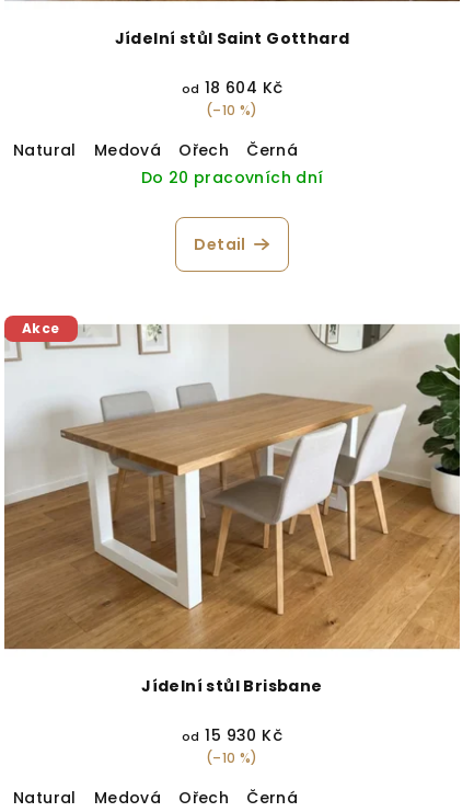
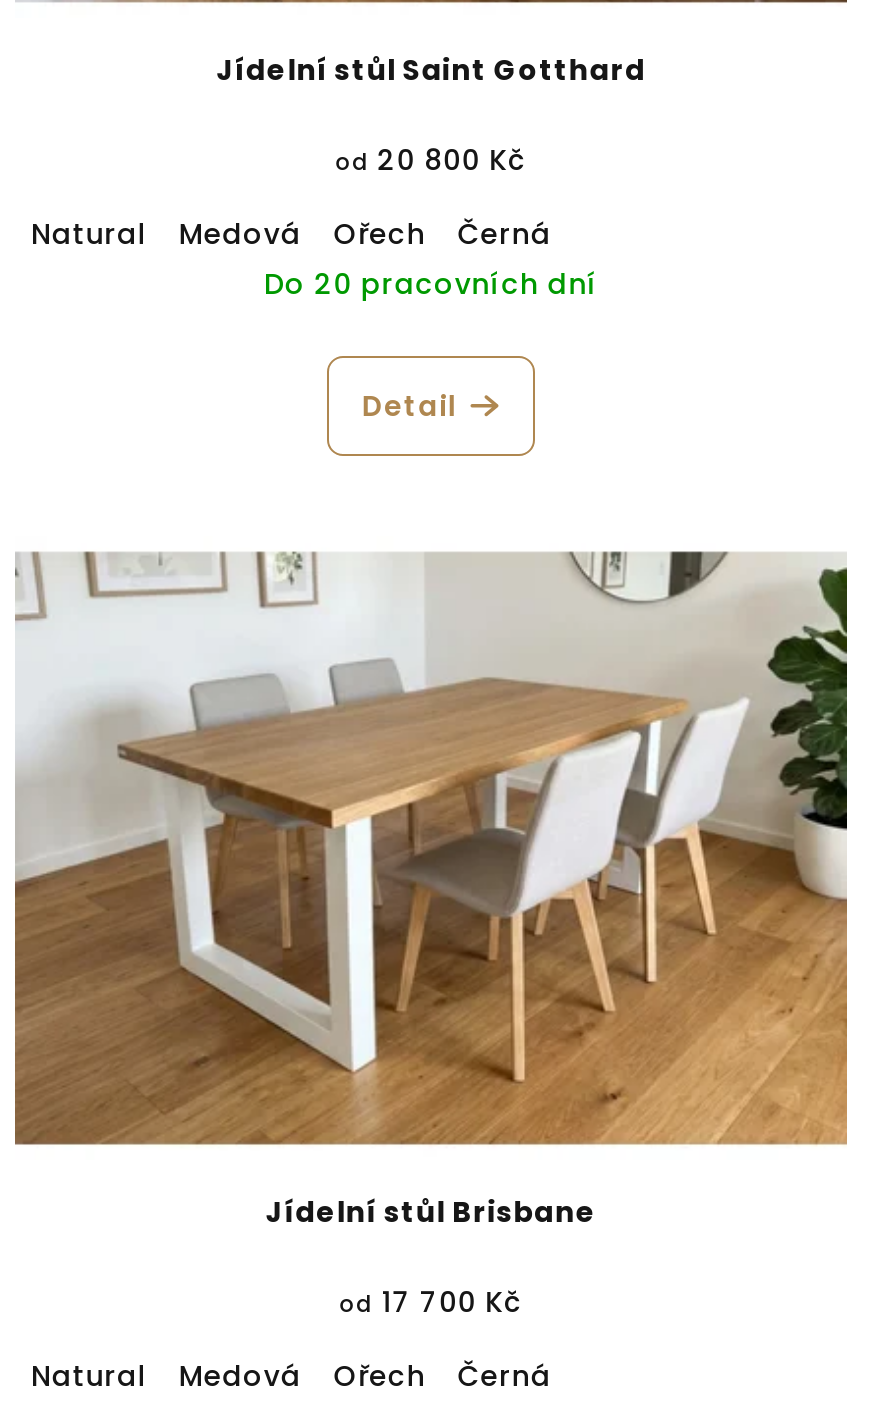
- od 18 604 Kč
- (–10 %)
+ od 20 800 Kč

- Akce

- od 15 930 Kč
- (–10 %)
+ od 17 700 Kč
